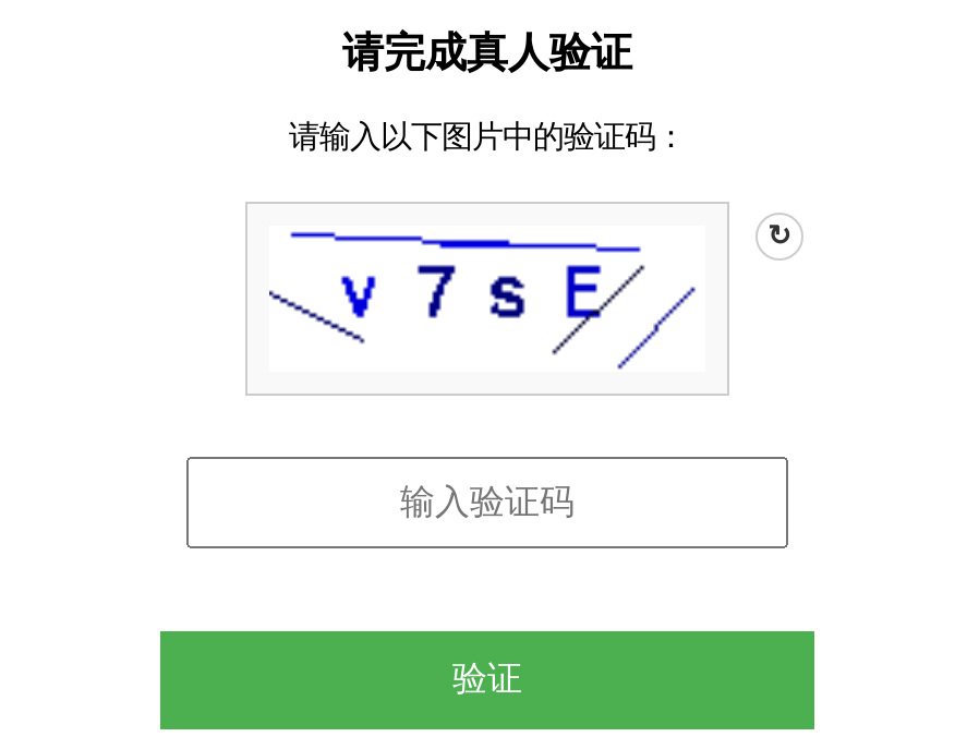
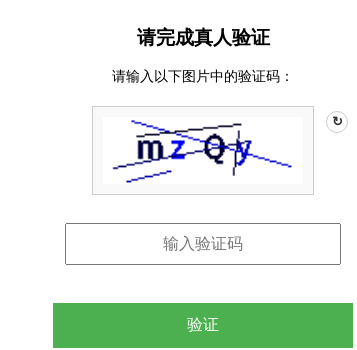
- [image]
+ [image]
